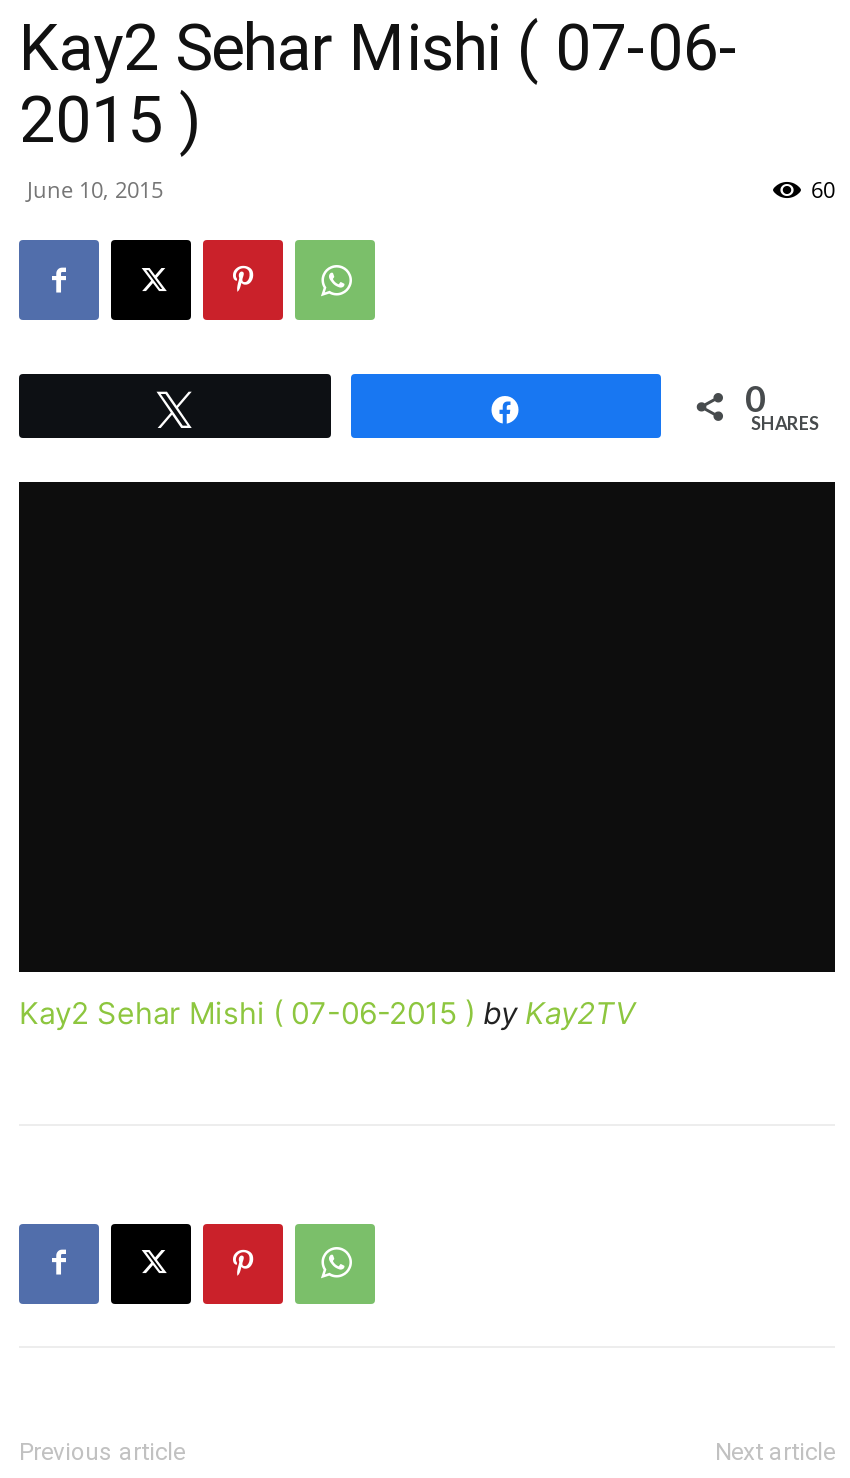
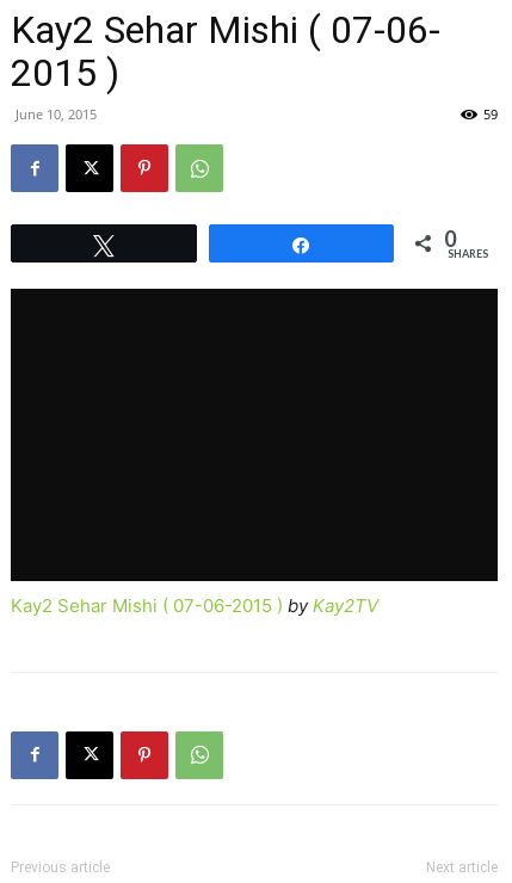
- 60
+ 59
